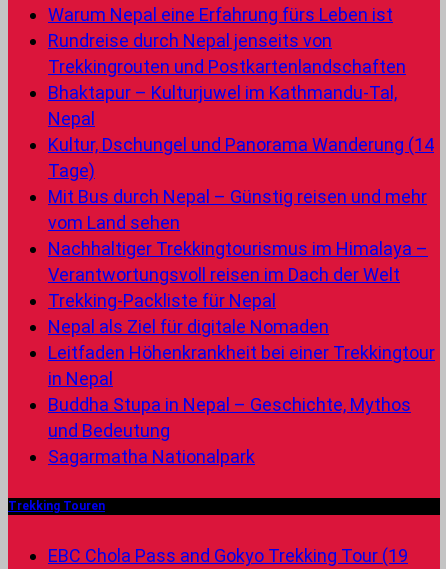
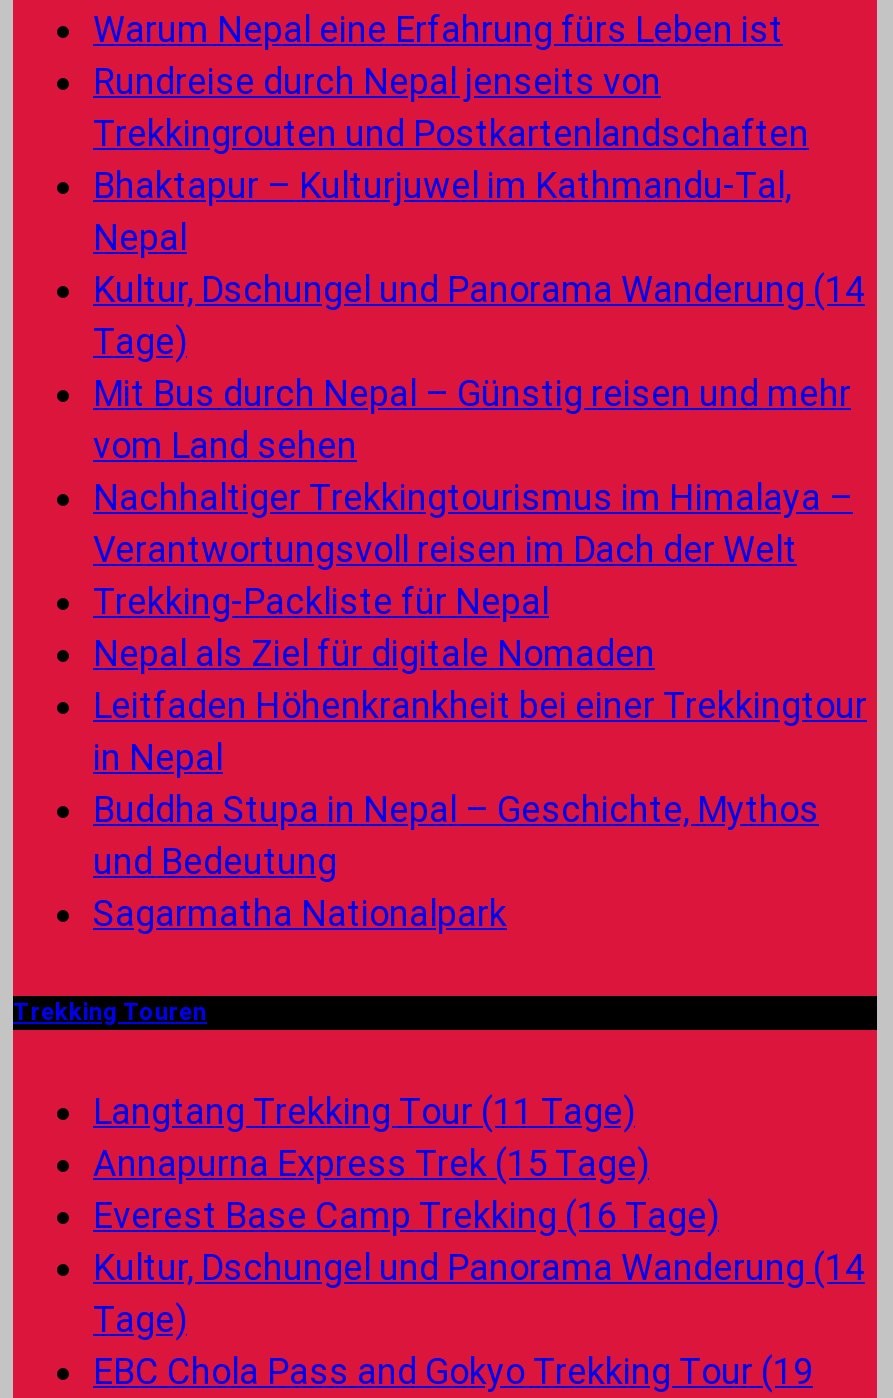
+ Langtang Trekking Tour (11 Tage)
+ Annapurna Express Trek (15 Tage)
+ Everest Base Camp Trekking (16 Tage)
+ Kultur, Dschungel und Panorama Wanderung (14
+ Tage)
